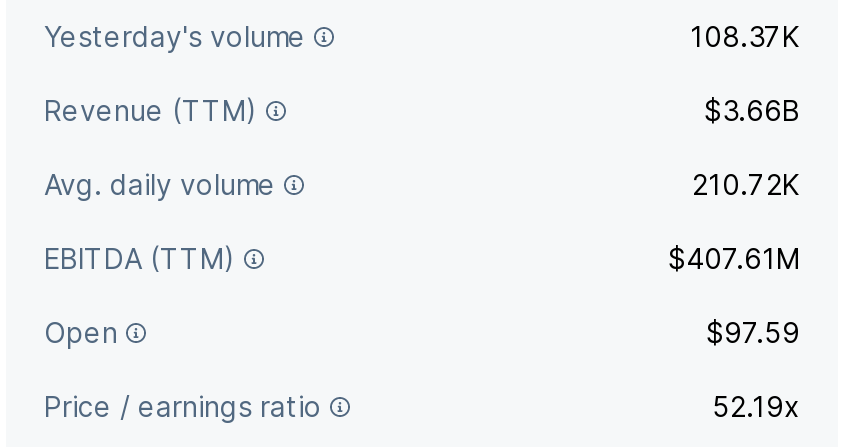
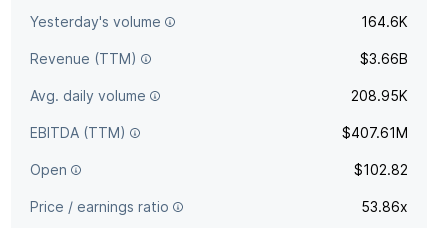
- 108.37K
+ 164.6K

- 210.72K
+ 208.95K

- $97.59
+ $102.82

- 52.19x
+ 53.86x
